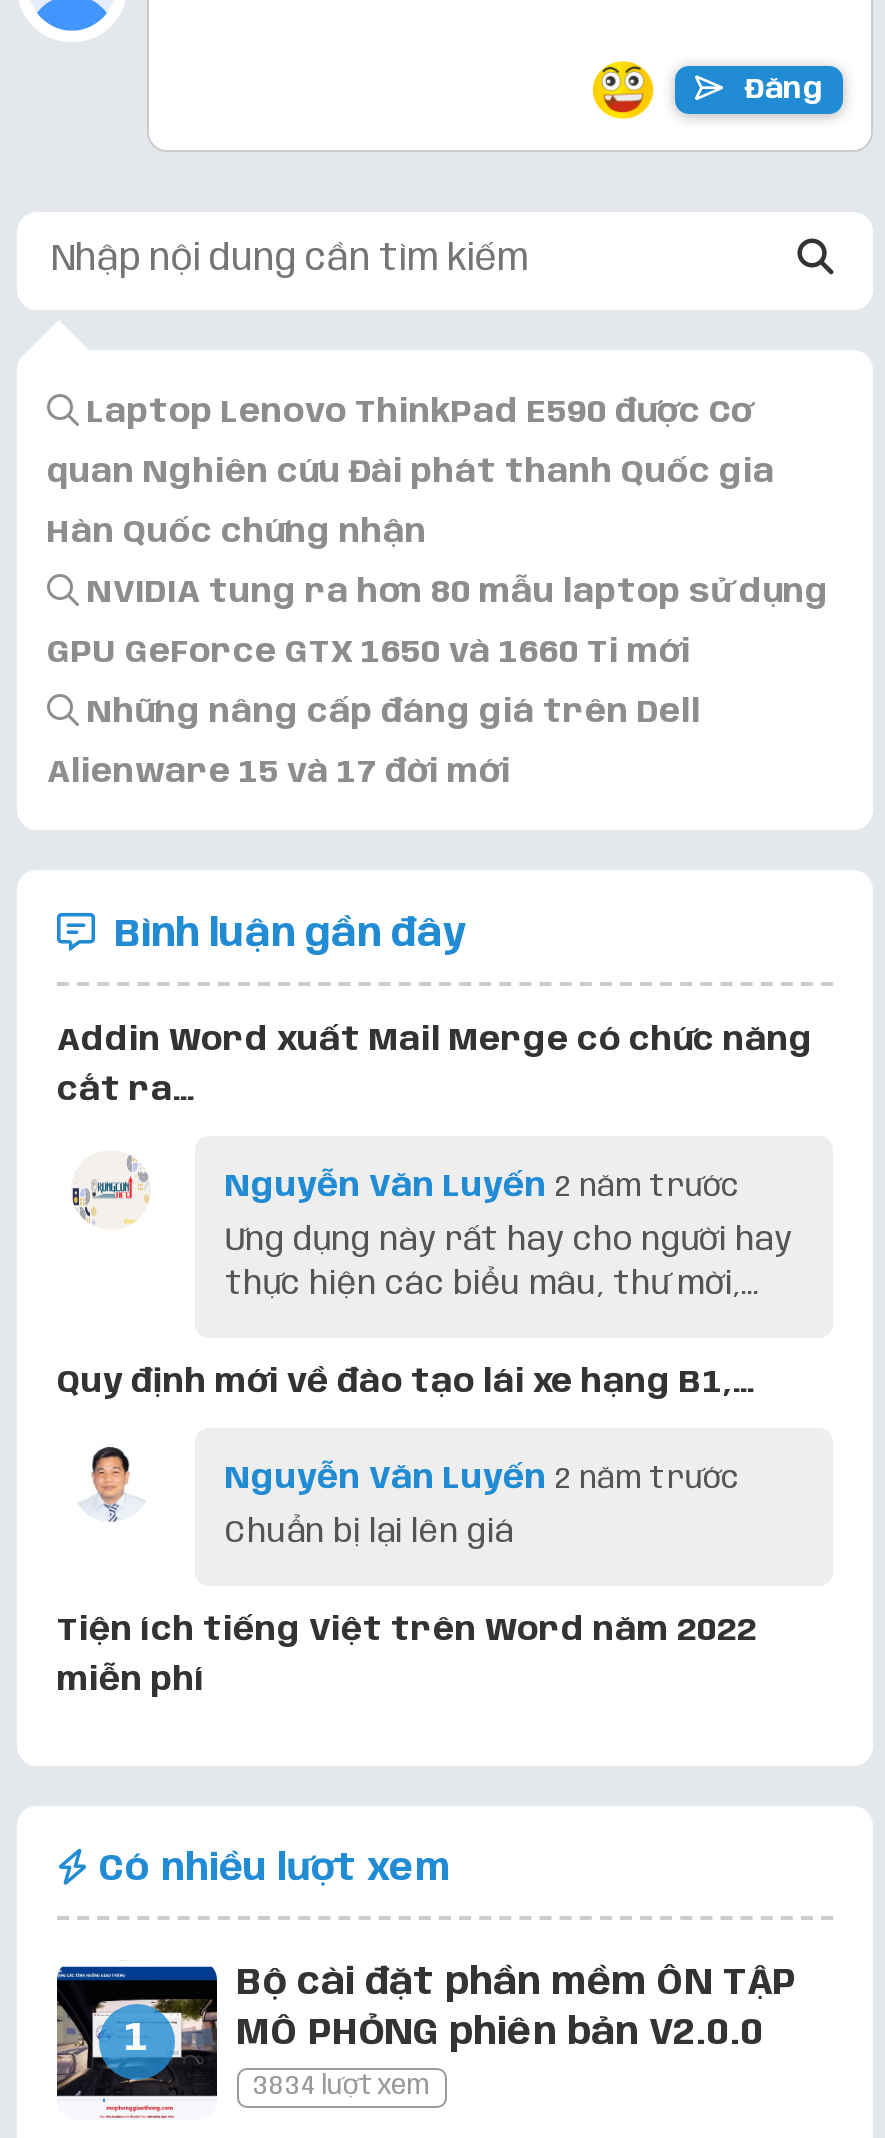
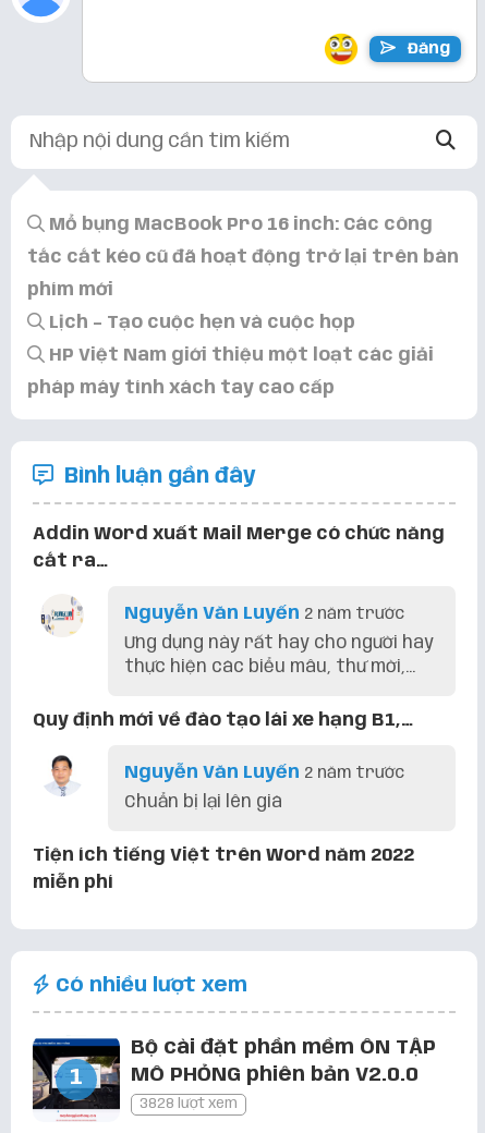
- Laptop Lenovo ThinkPad E590 được Cơ
- quan Nghiên cứu Đài phát thanh Quốc gia
- Hàn Quốc chứng nhận
- NVIDIA tung ra hơn 80 mẫu laptop sử dụng
- GPU GeForce GTX 1650 và 1660 Ti mới
- Những nâng cấp đáng giá trên Dell
- Alienware 15 và 17 đời mới
+ Mổ bụng MacBook Pro 16 inch: Các công
+ tắc cắt kéo cũ đã hoạt động trở lại trên bàn
+ phím mới
+ Lịch – Tạo cuộc hẹn và cuộc họp
+ HP Việt Nam giới thiệu một loạt các giải
+ pháp máy tính xách tay cao cấp

- 3834 lượt xem
+ 3828 lượt xem
